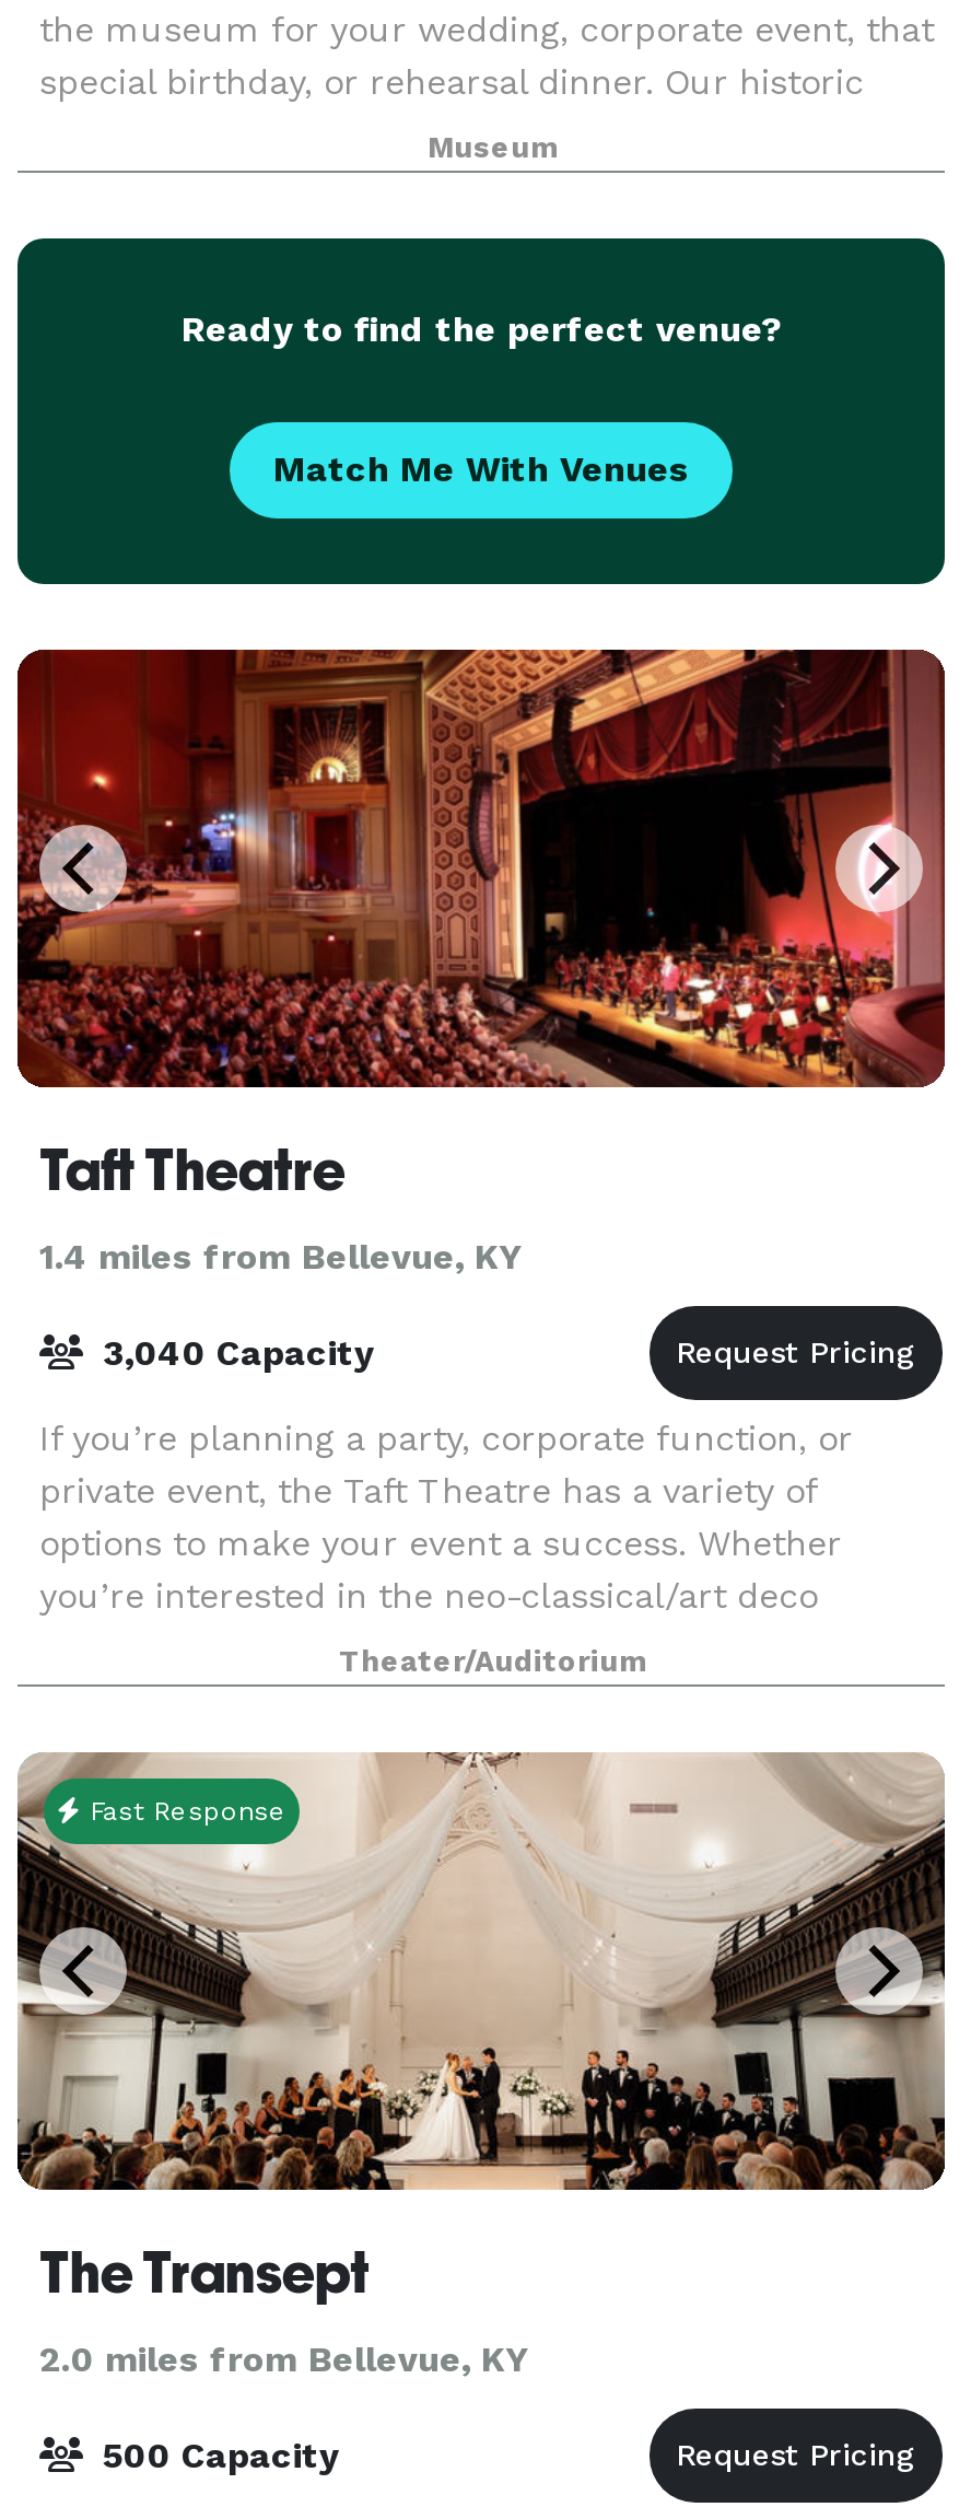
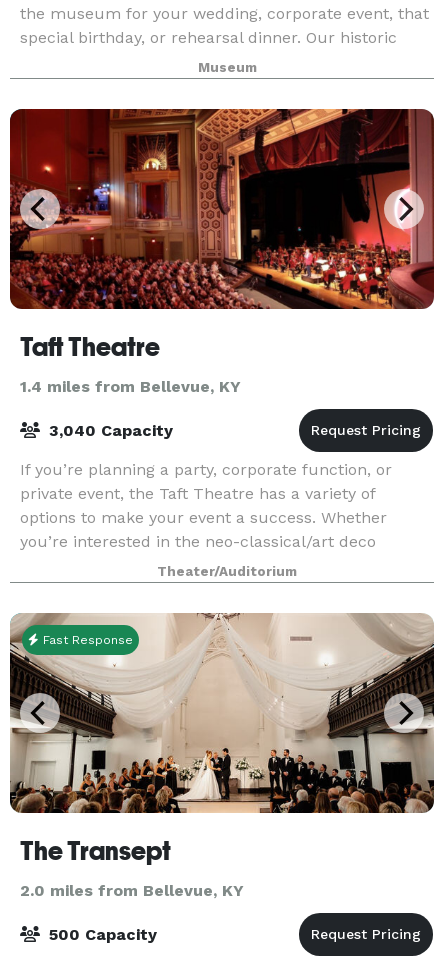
- [image]
- Ready to find the perfect venue?
- Match Me With Venues
